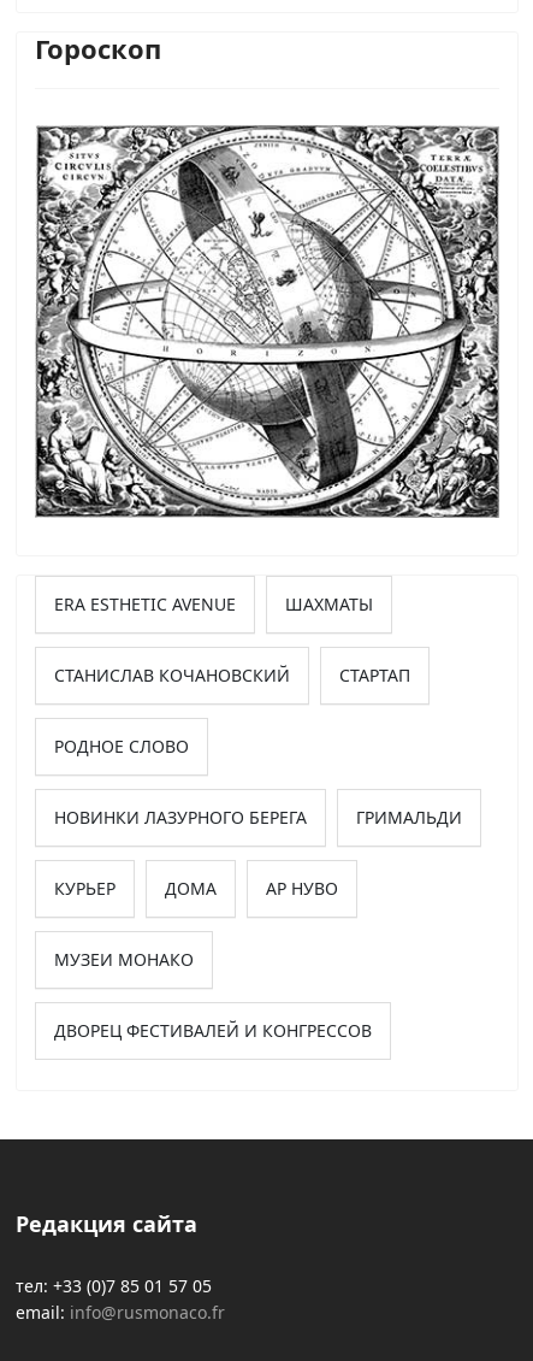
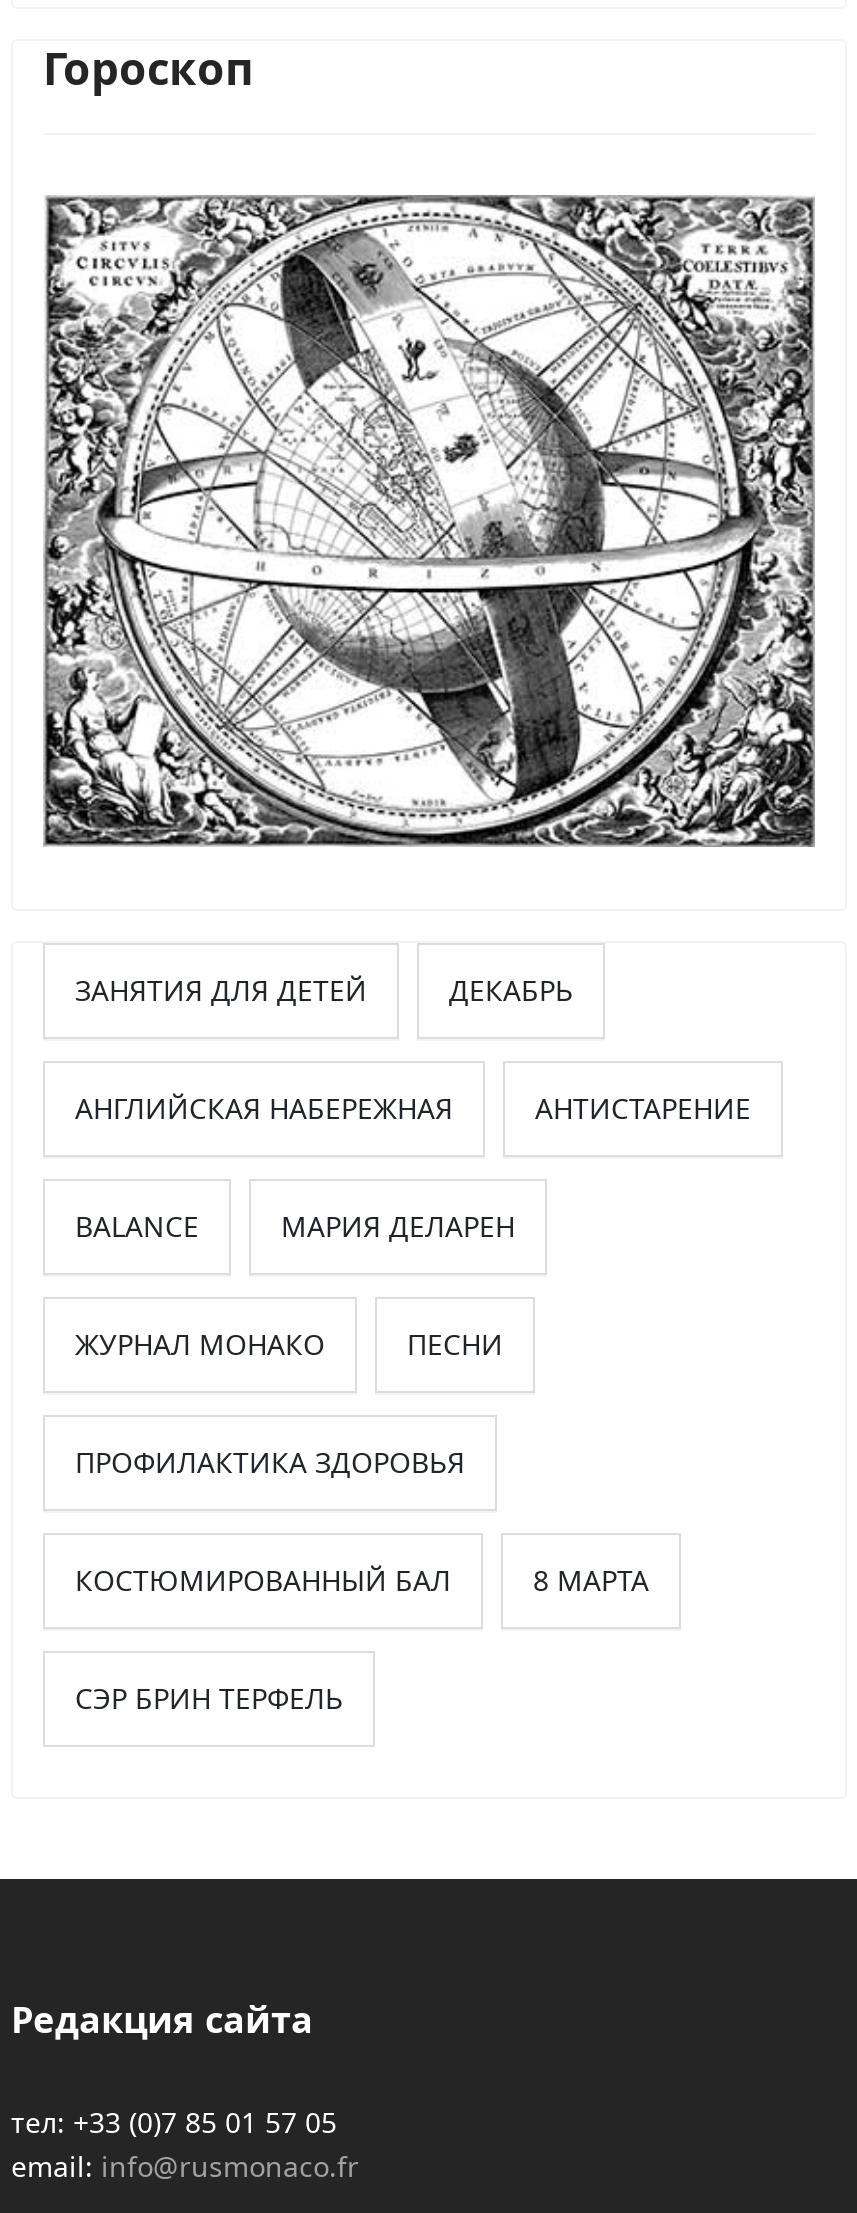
- ERA ESTHETIC AVENUE
- ШАХМАТЫ
+ ЗАНЯТИЯ ДЛЯ ДЕТЕЙ
+ ДЕКАБРЬ

- СТАНИСЛАВ КОЧАНОВСКИЙ
- СТАРТАП
+ АНГЛИЙСКАЯ НАБЕРЕЖНАЯ
+ АНТИСТАРЕНИЕ

- РОДНОЕ СЛОВО
+ BALANCE
+ МАРИЯ ДЕЛАРЕН

- НОВИНКИ ЛАЗУРНОГО БЕРЕГА
- ГРИМАЛЬДИ
+ ЖУРНАЛ МОНАКО
+ ПЕСНИ

- КУРЬЕР
- ДОМА
- АР НУВО
+ ПРОФИЛАКТИКА ЗДОРОВЬЯ

- МУЗЕИ МОНАКО
+ КОСТЮМИРОВАННЫЙ БАЛ
+ 8 МАРТА

- ДВОРЕЦ ФЕСТИВАЛЕЙ И КОНГРЕССОВ
+ СЭР БРИН ТЕРФЕЛЬ
